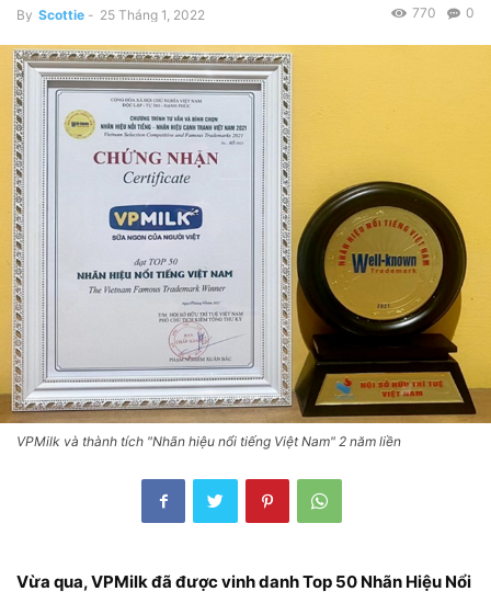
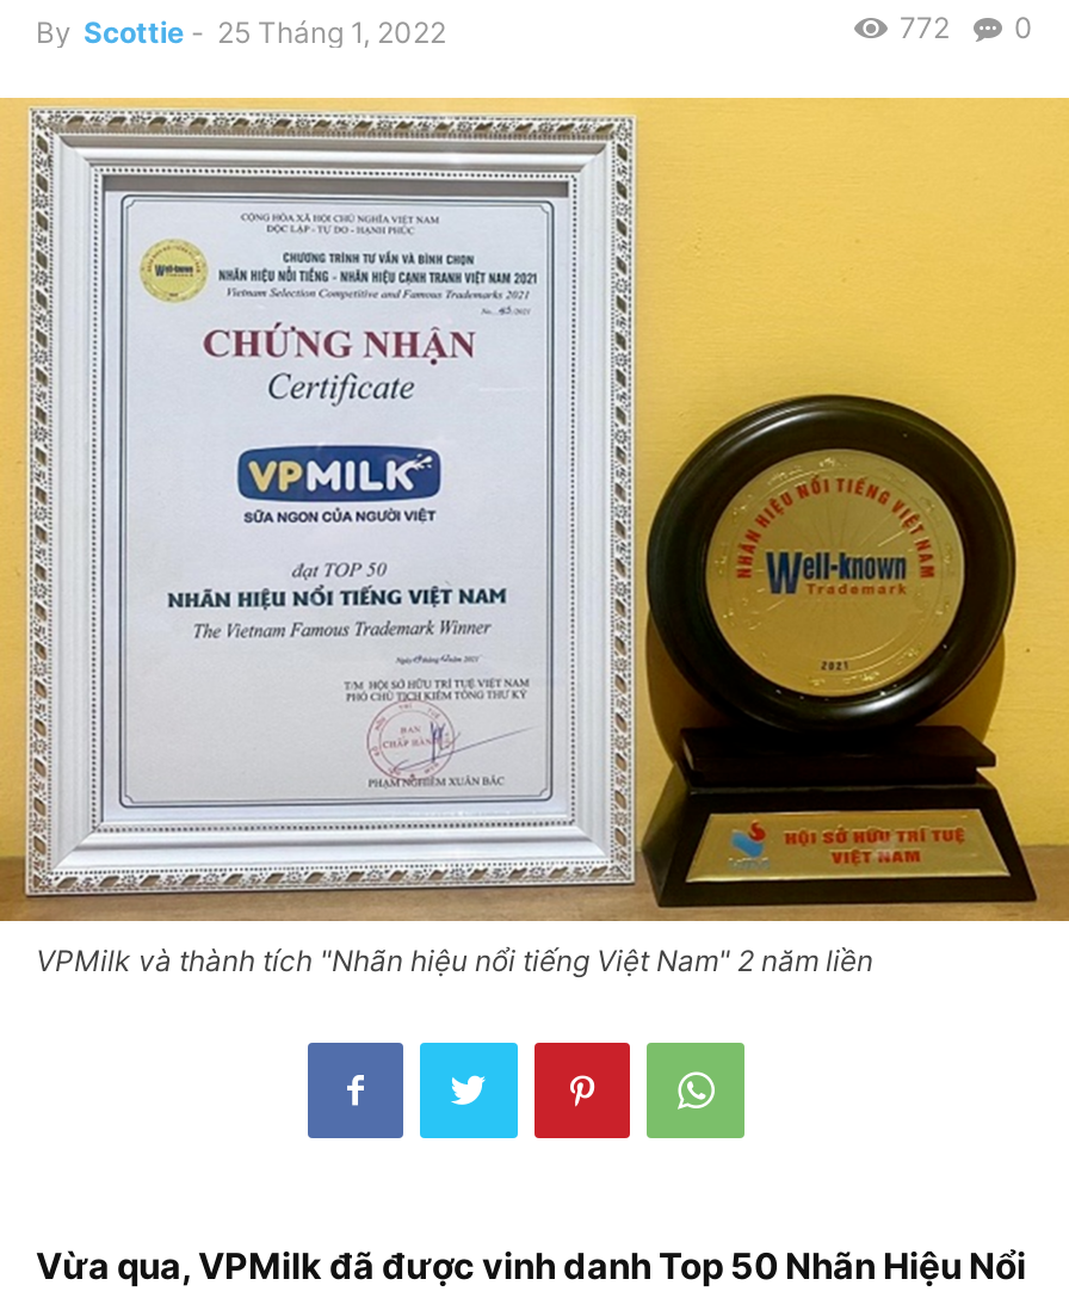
- 770 0
+ 772 0
